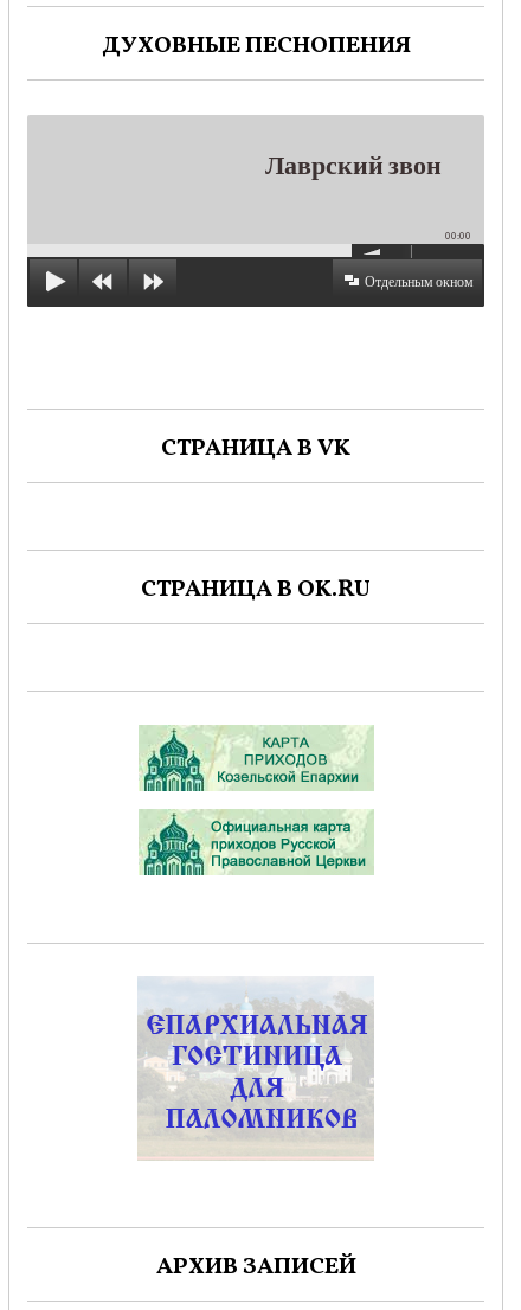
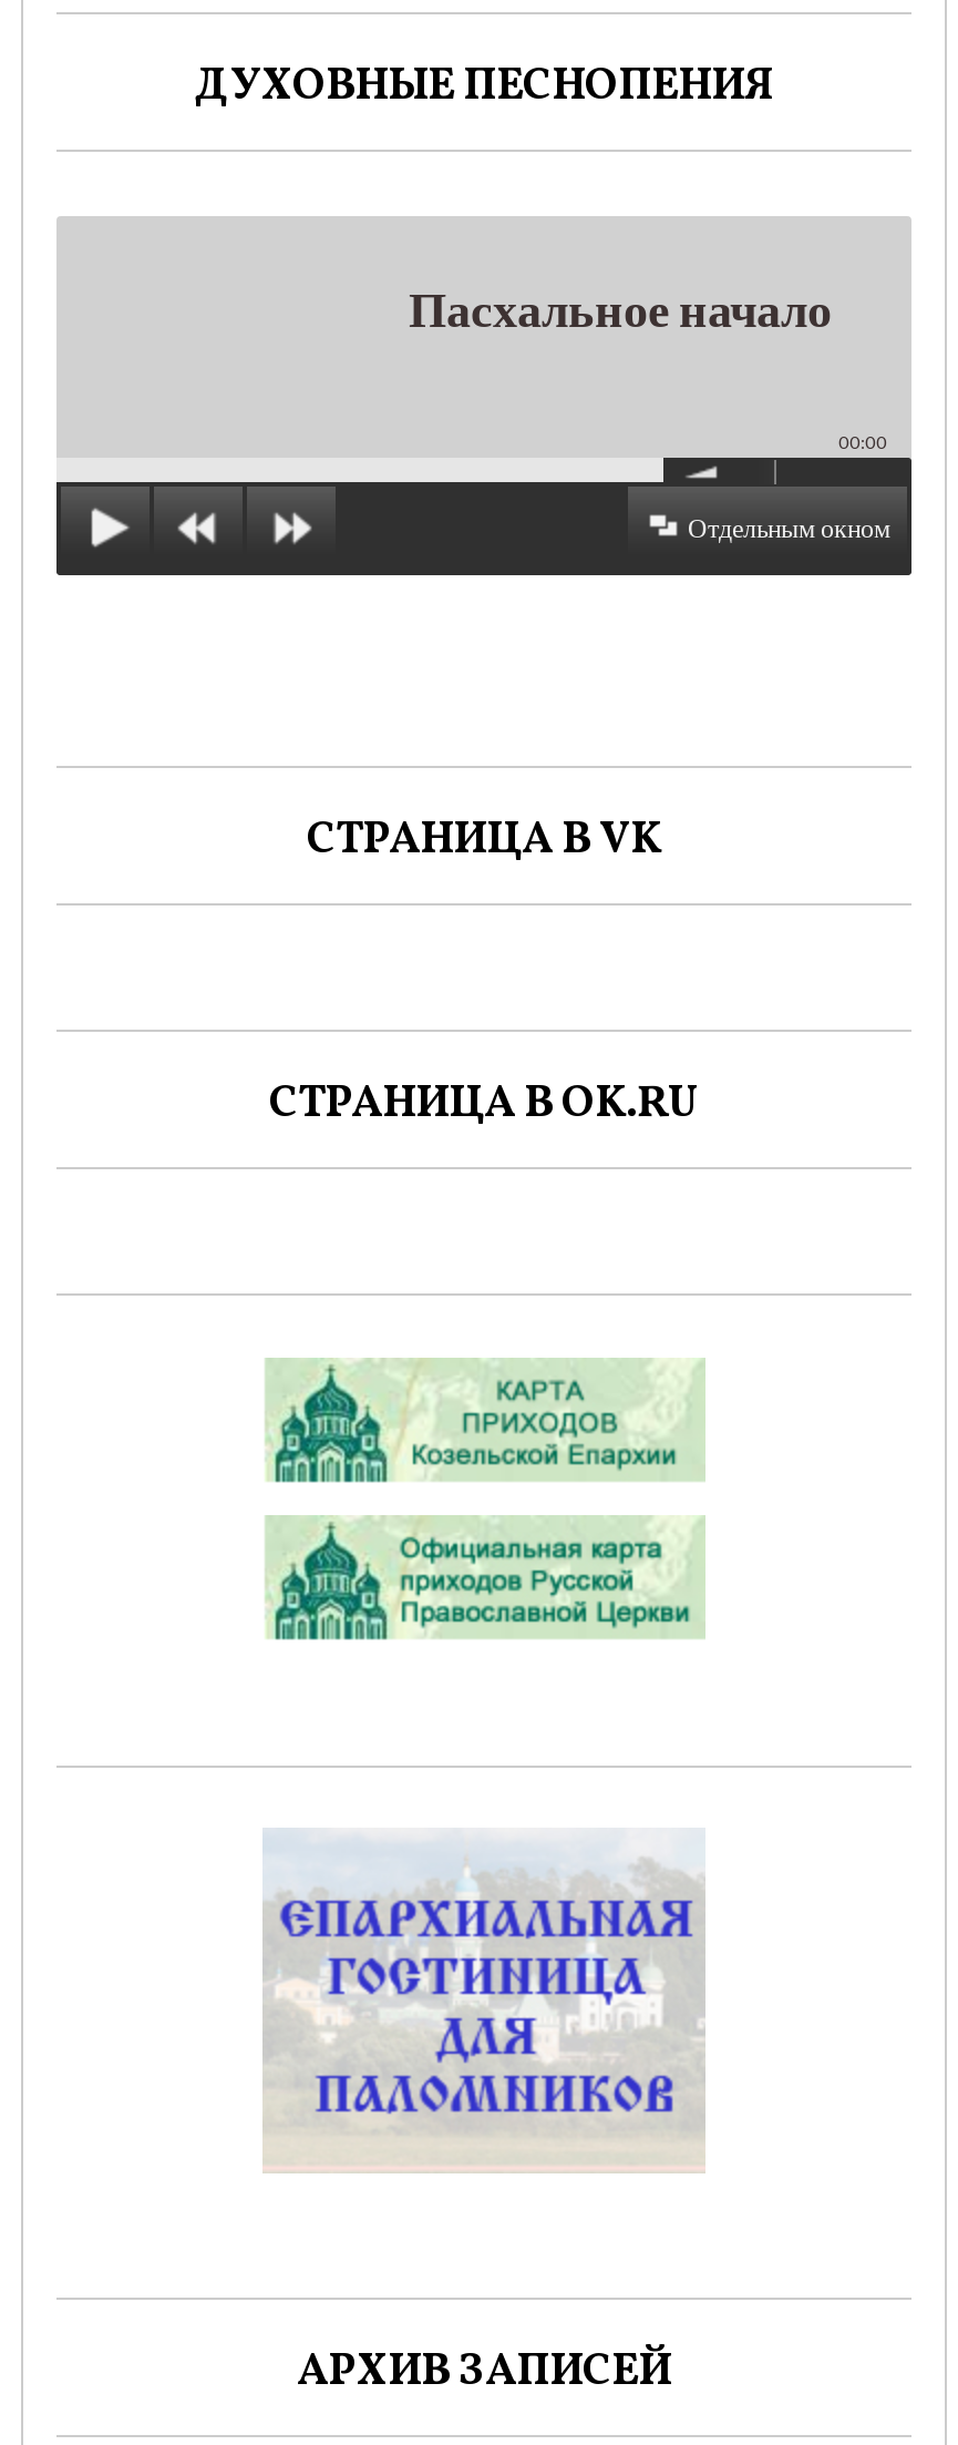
- Лаврский звон
+ Пасхальное начало
